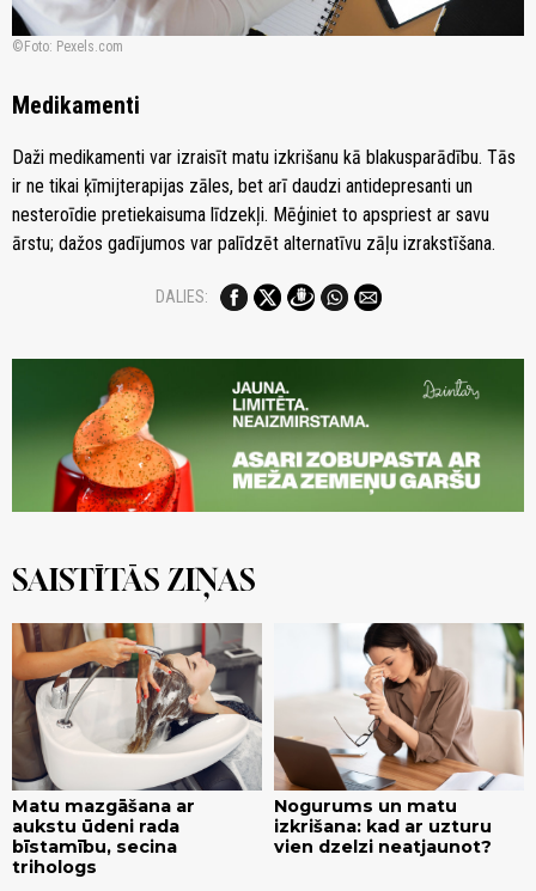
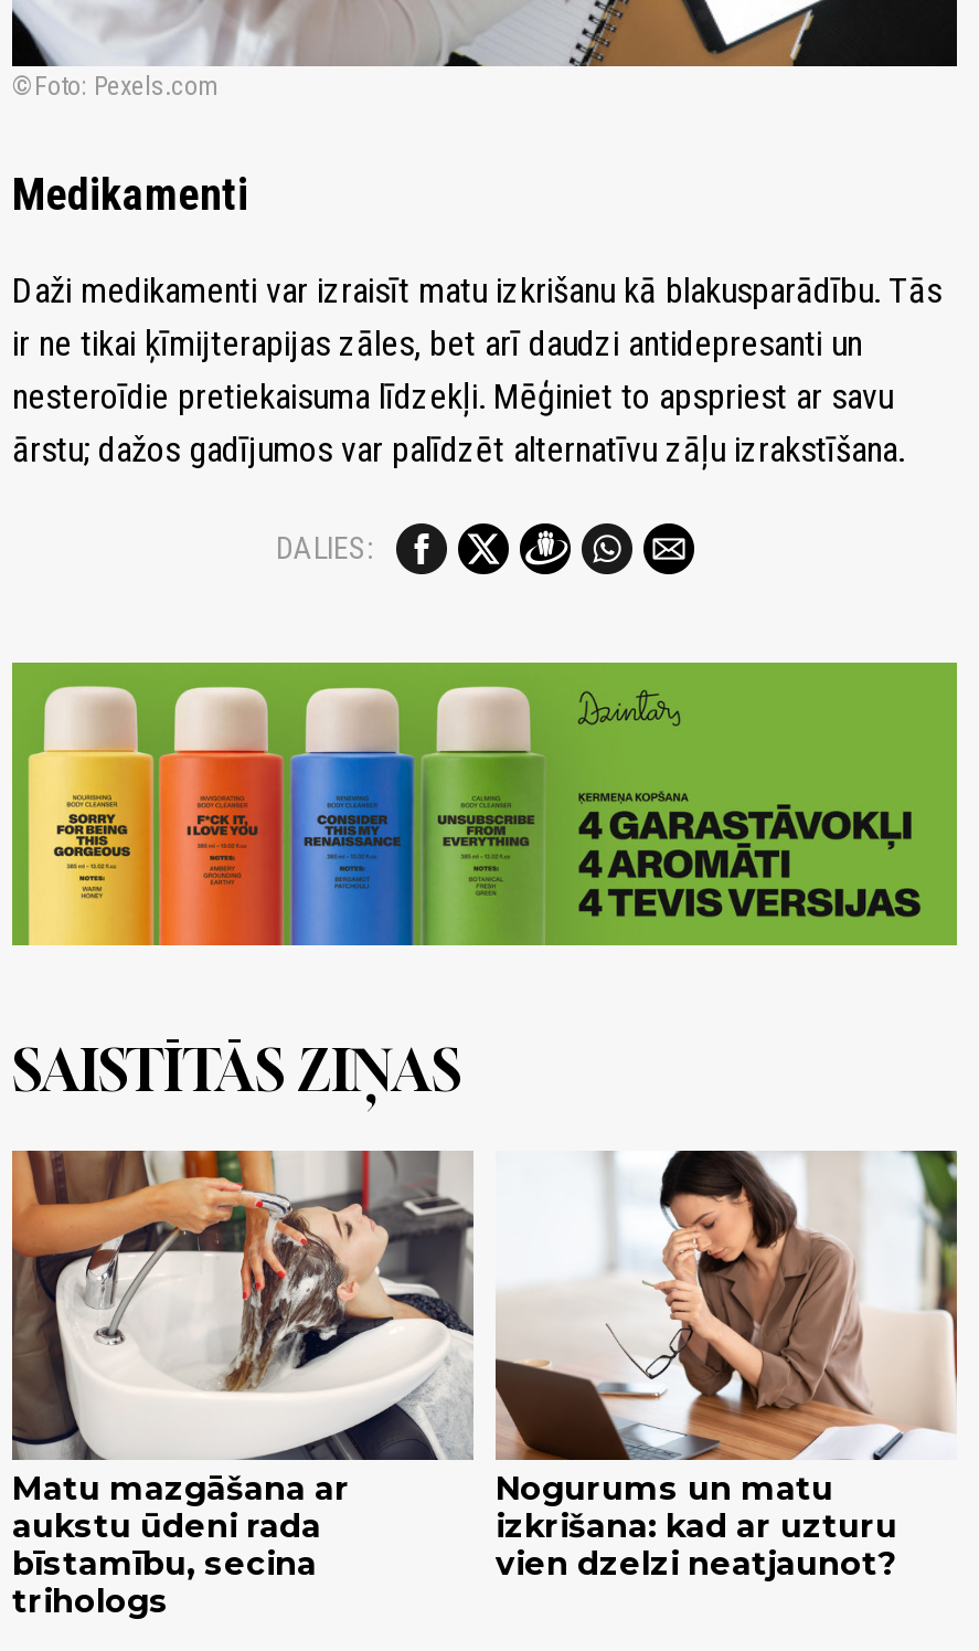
- [image]
+ [image]
